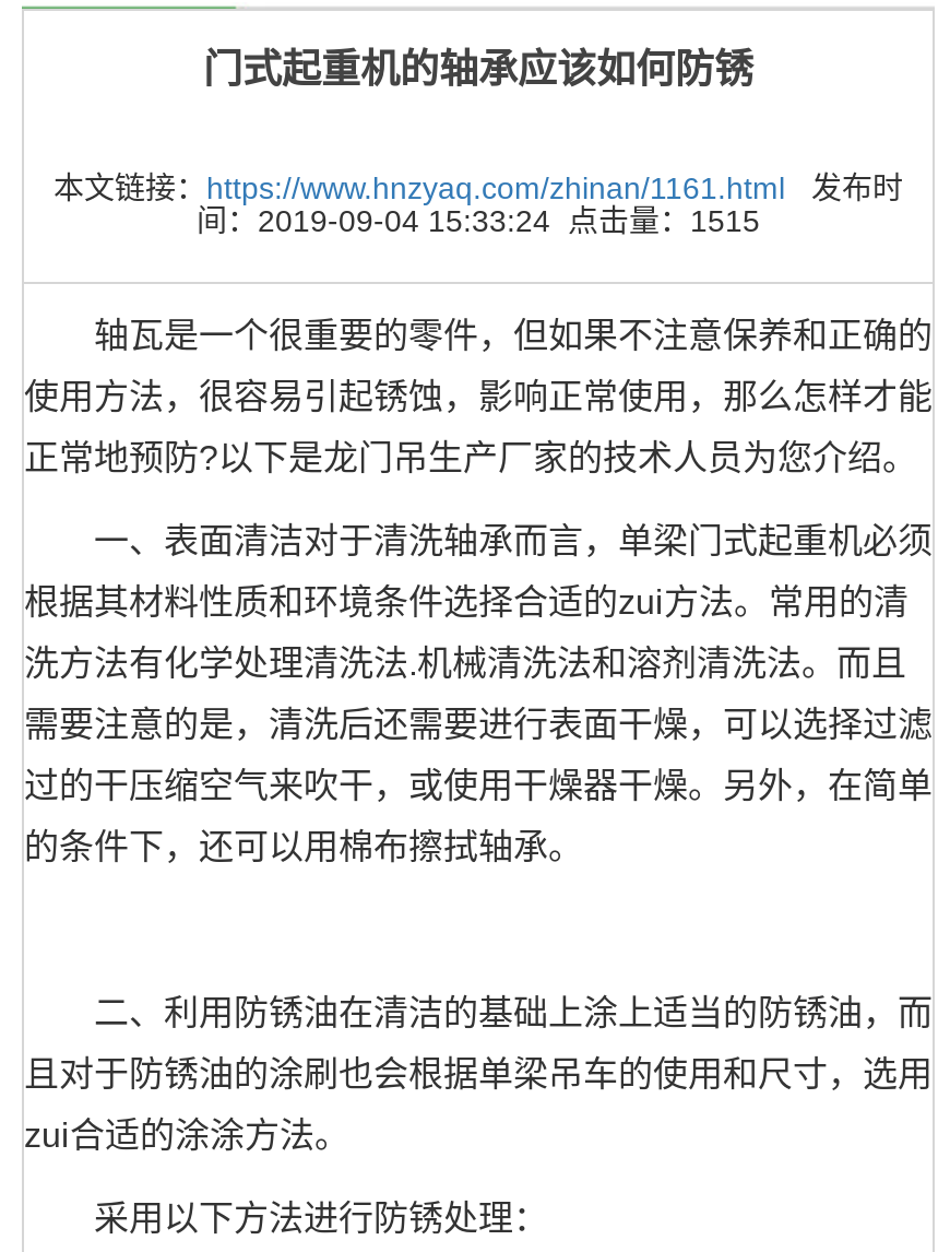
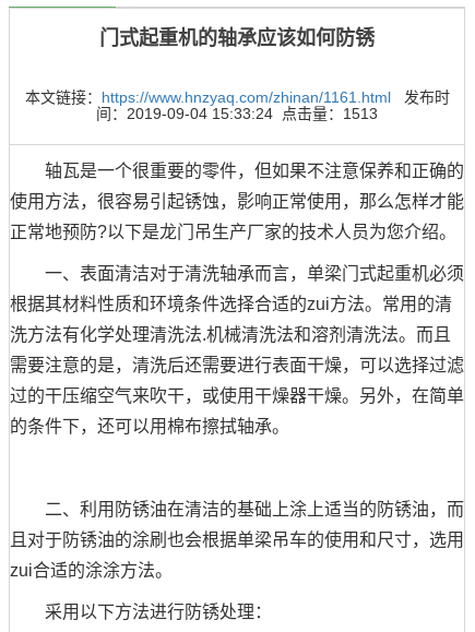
- 间：2019-09-04 15:33:24 点击量：1515
+ 间：2019-09-04 15:33:24 点击量：1513
